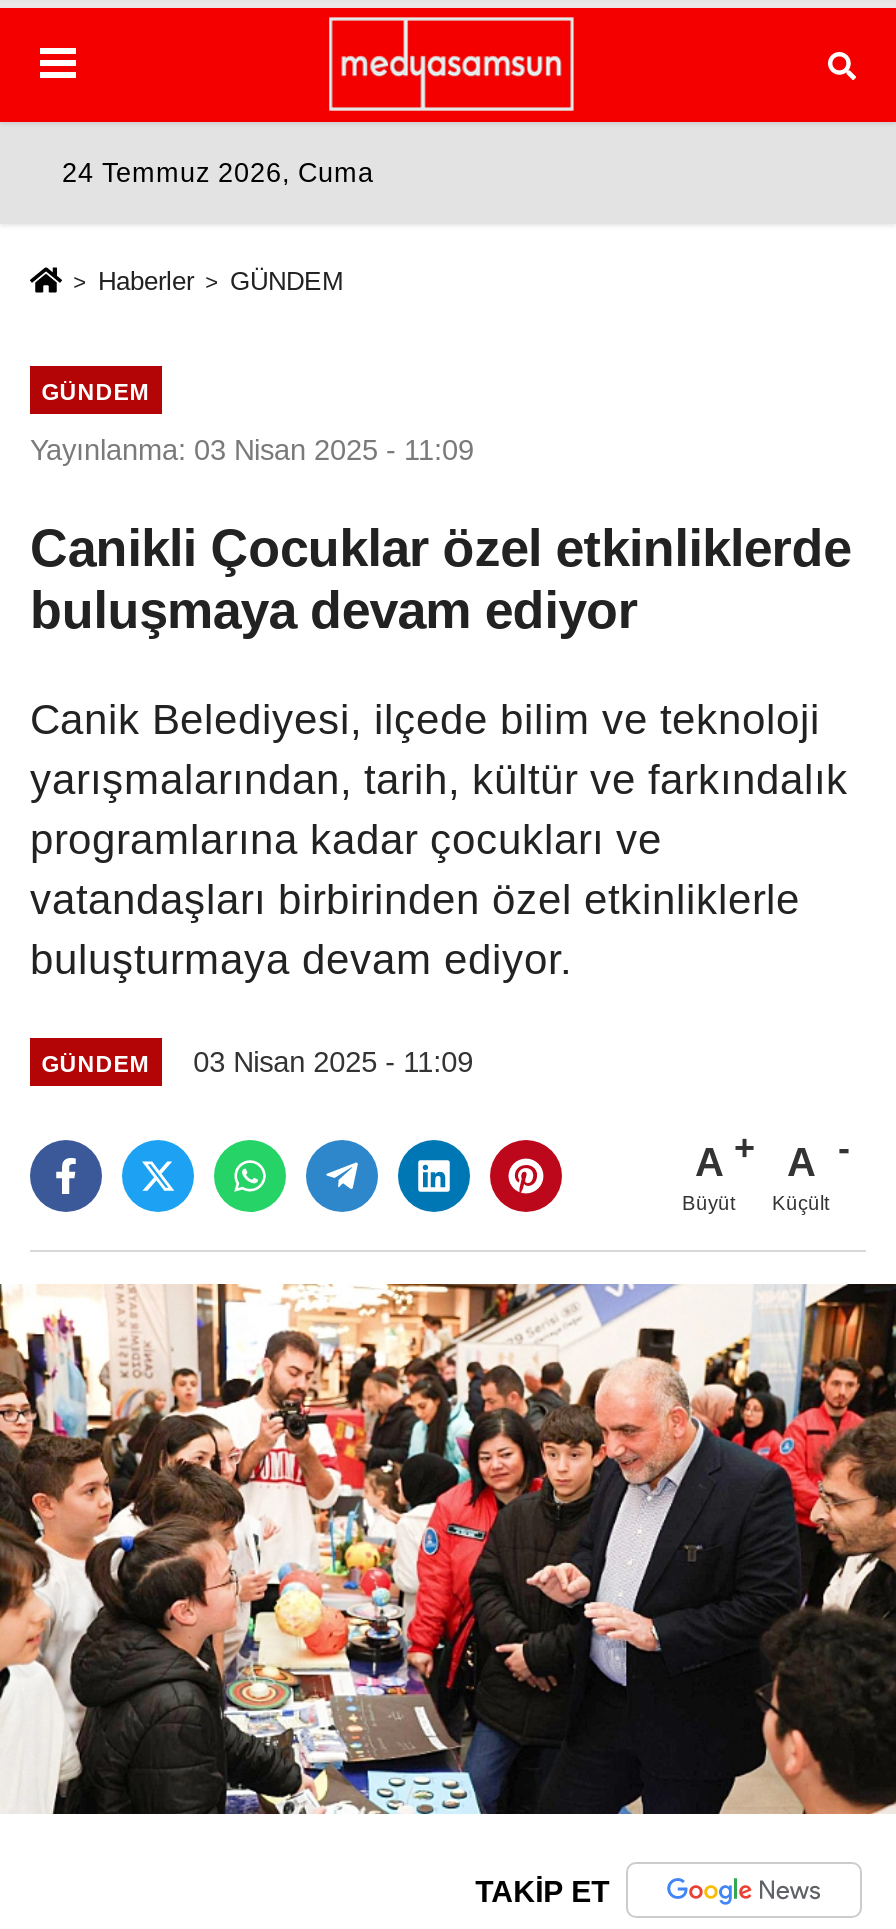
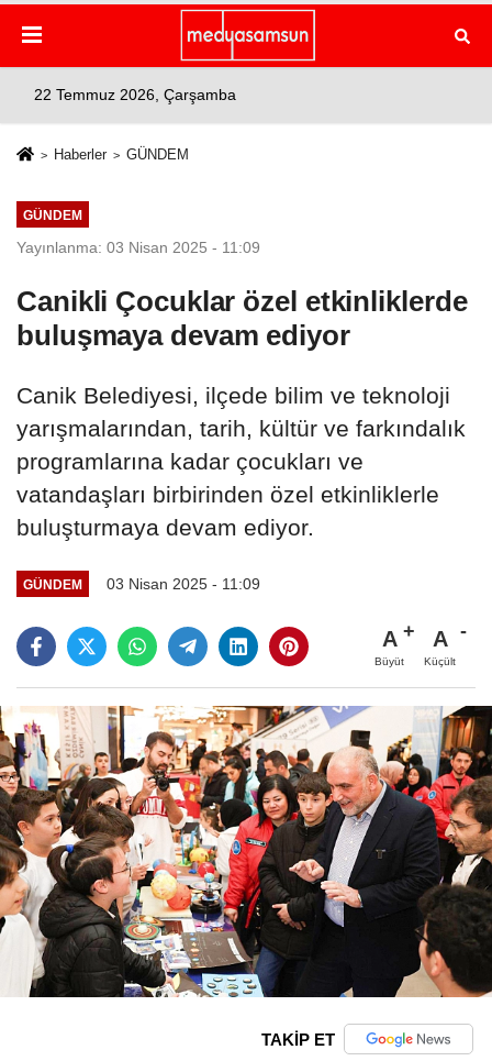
- 24 Temmuz 2026, Cuma
+ 22 Temmuz 2026, Çarşamba
